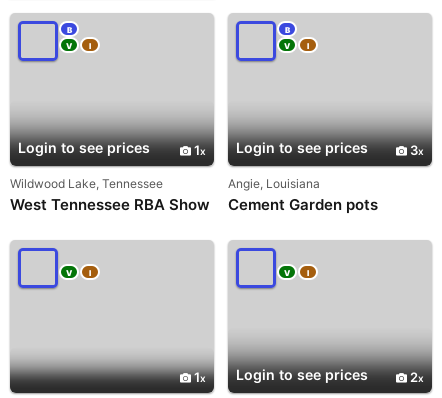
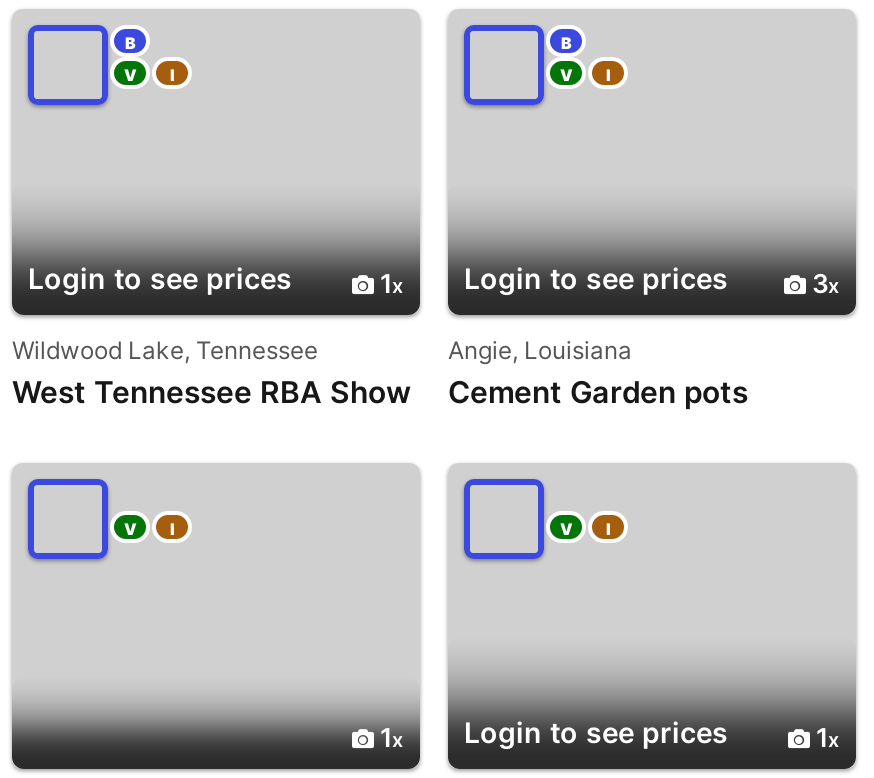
- 2
+ 1
